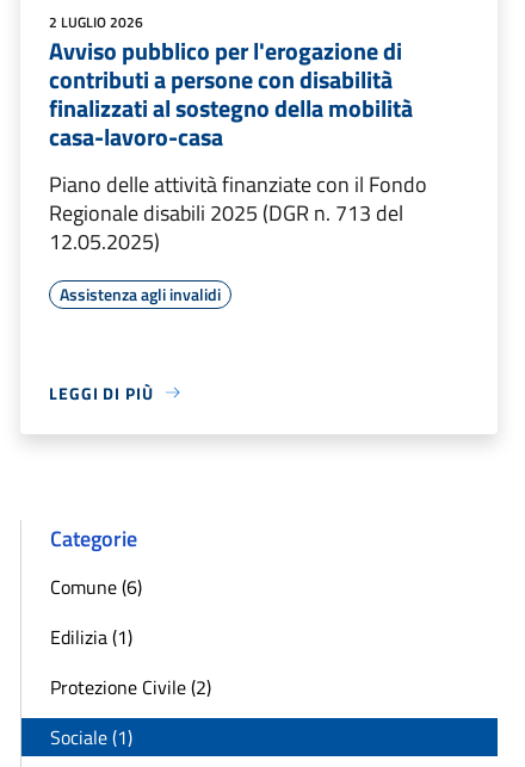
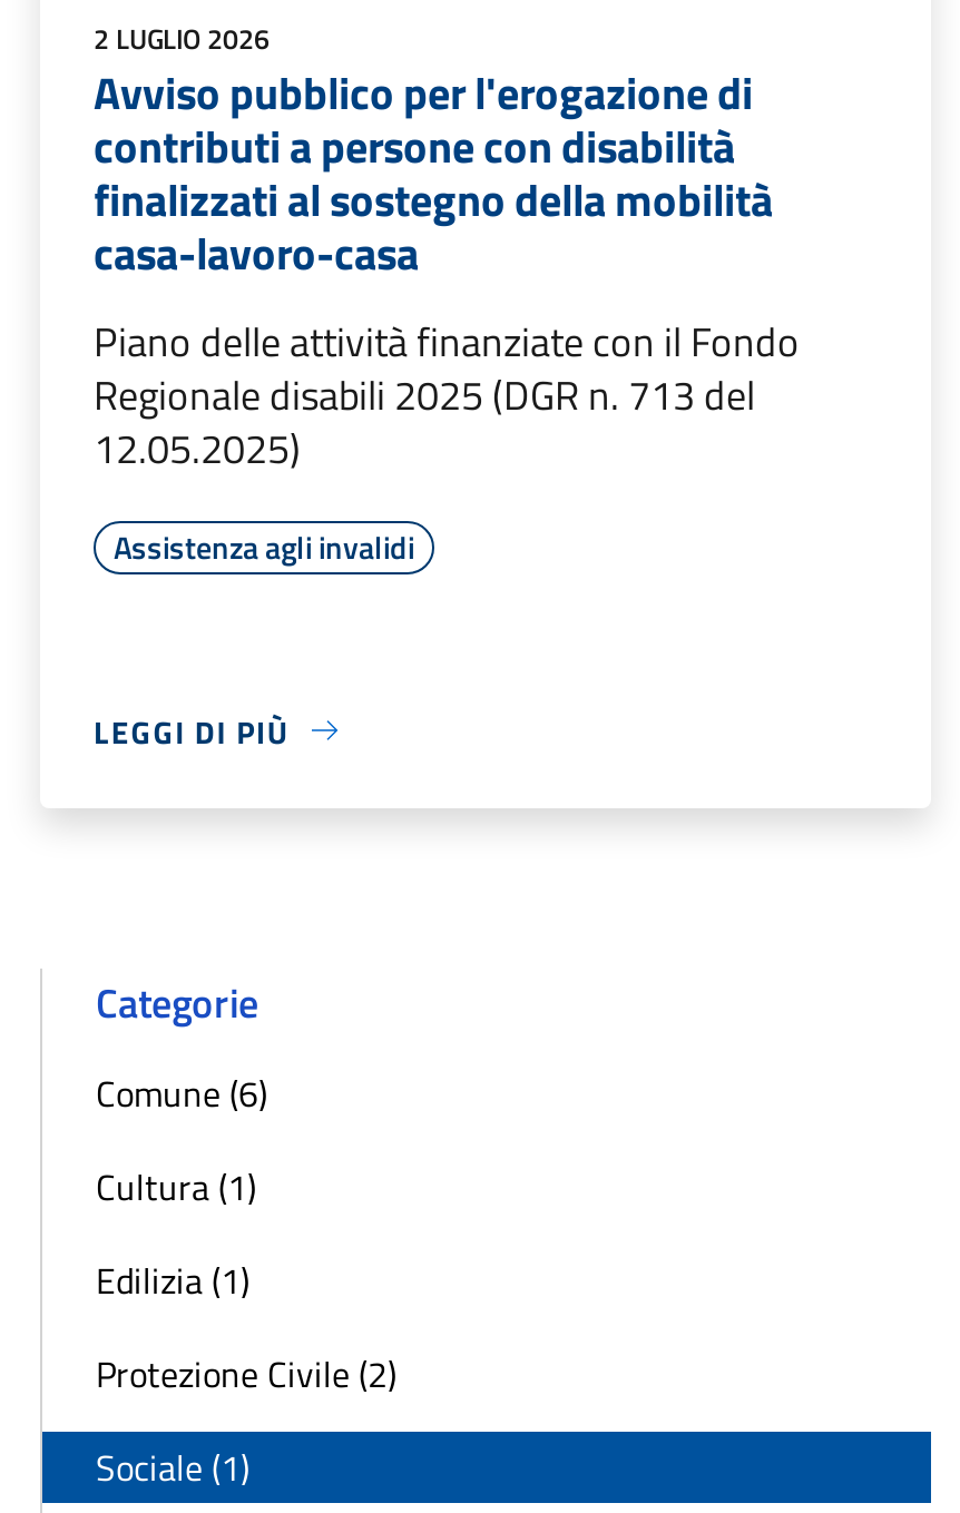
+ Cultura (1)
